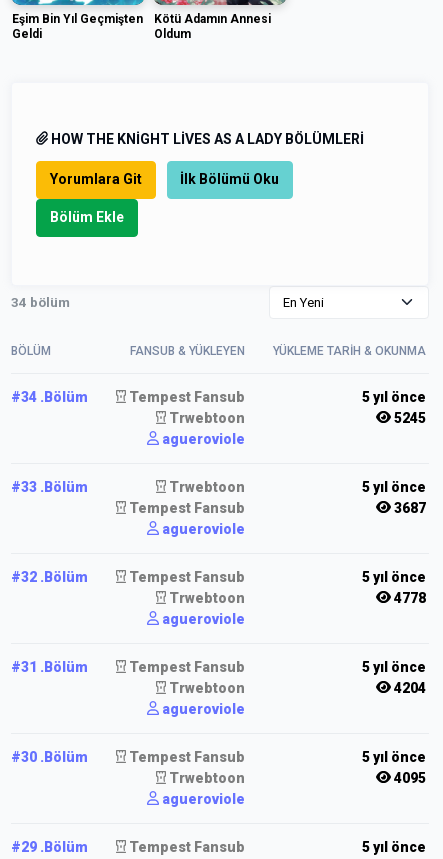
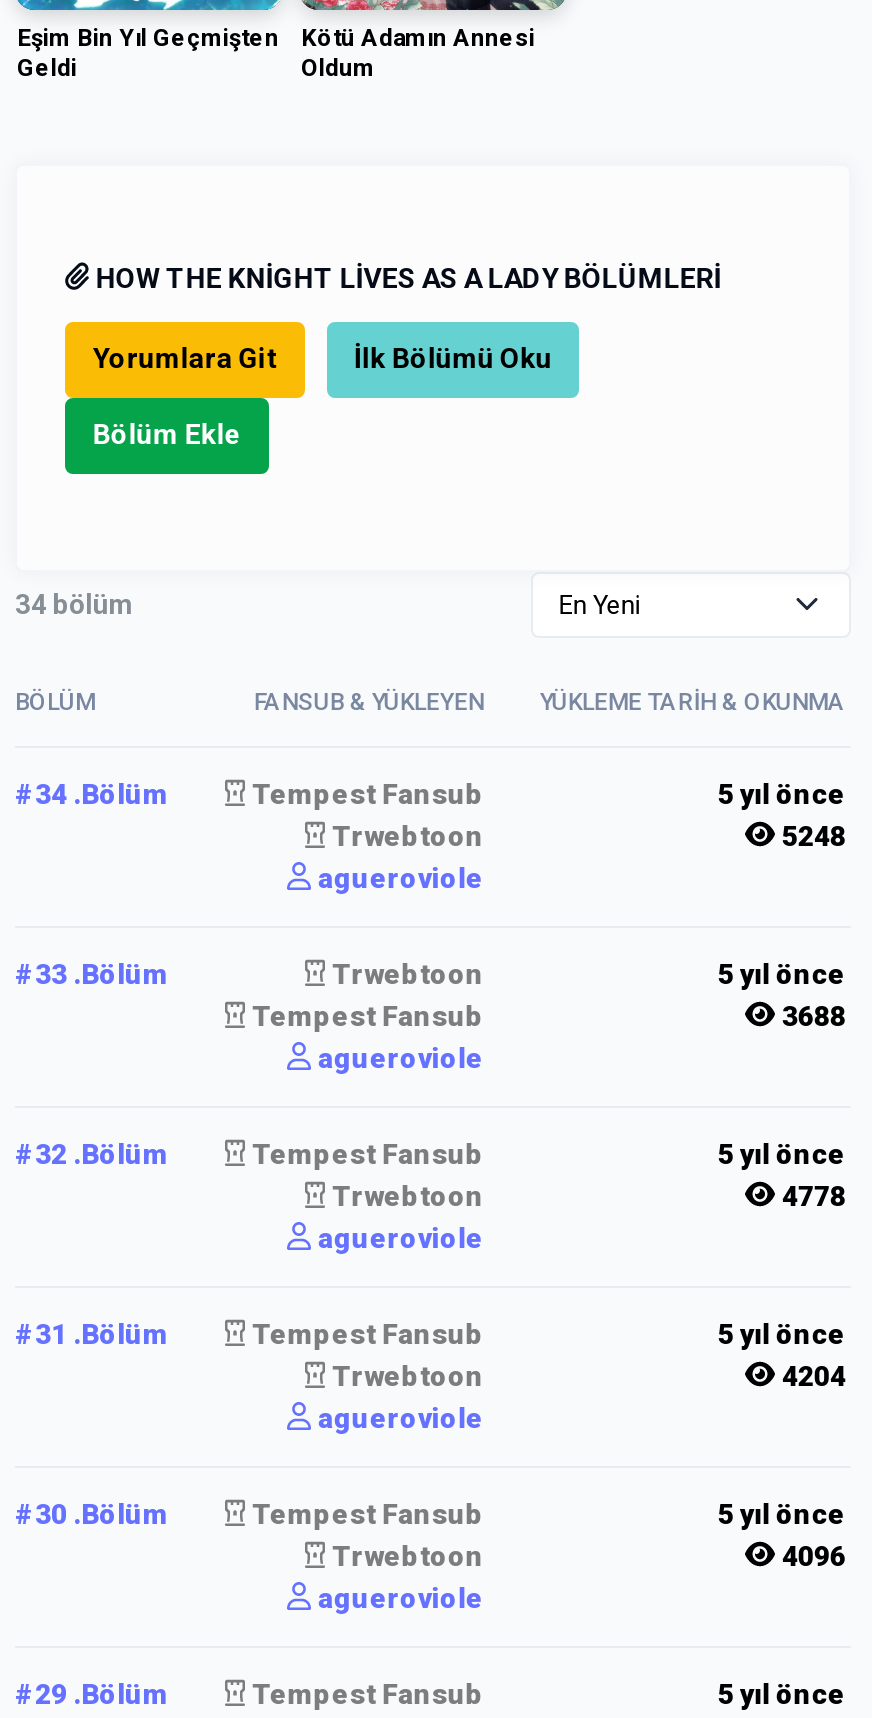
- 5245
+ 5248

- 3687
+ 3688

- 4095
+ 4096
